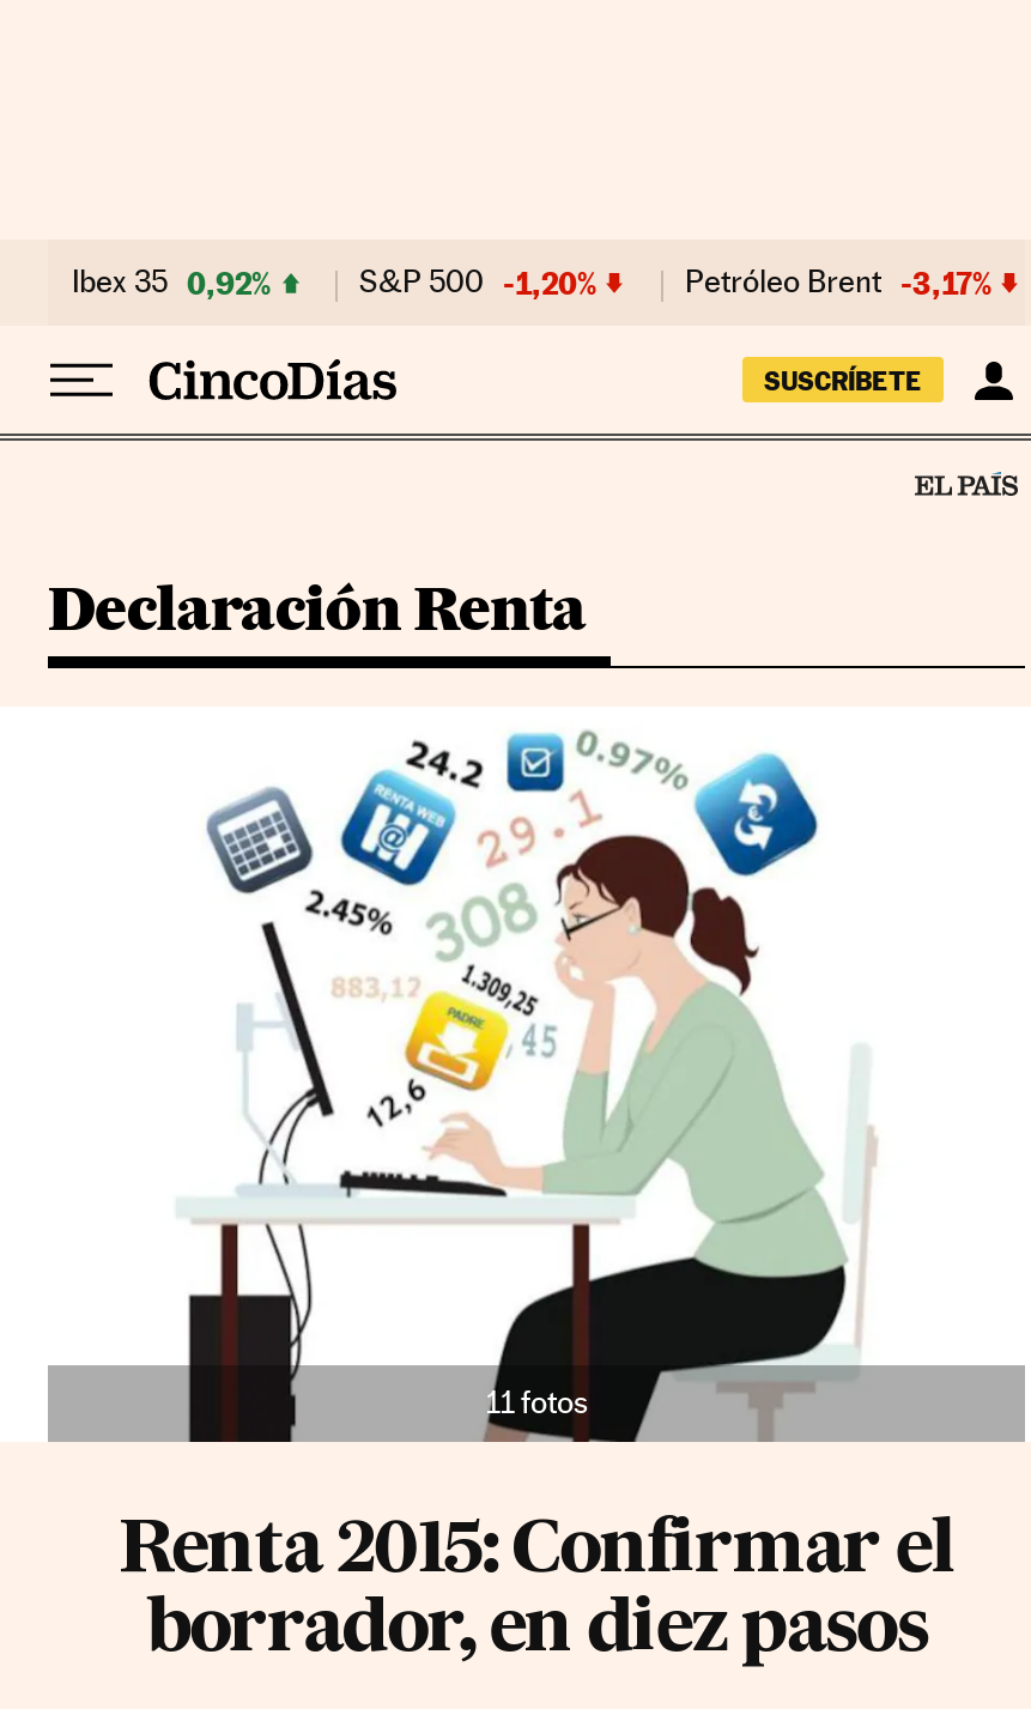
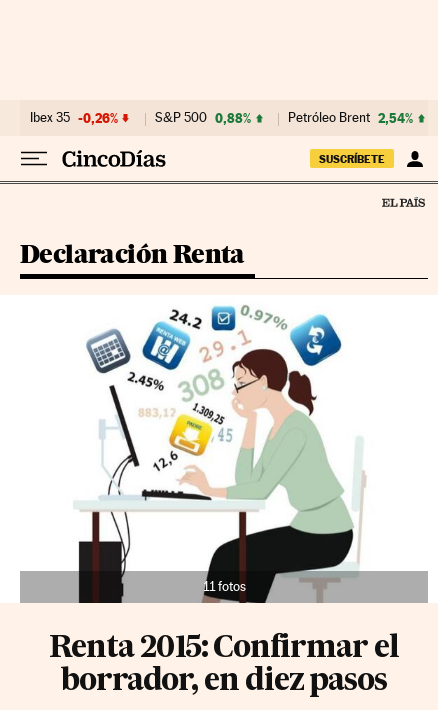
- Ibex 35 0,92%
+ Ibex 35 -0,26%

- S&P 500 -1,20%
+ S&P 500 0,88%

- Petróleo Brent -3,17%
+ Petróleo Brent 2,54%
